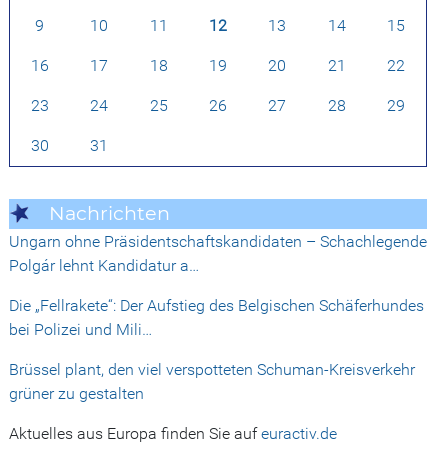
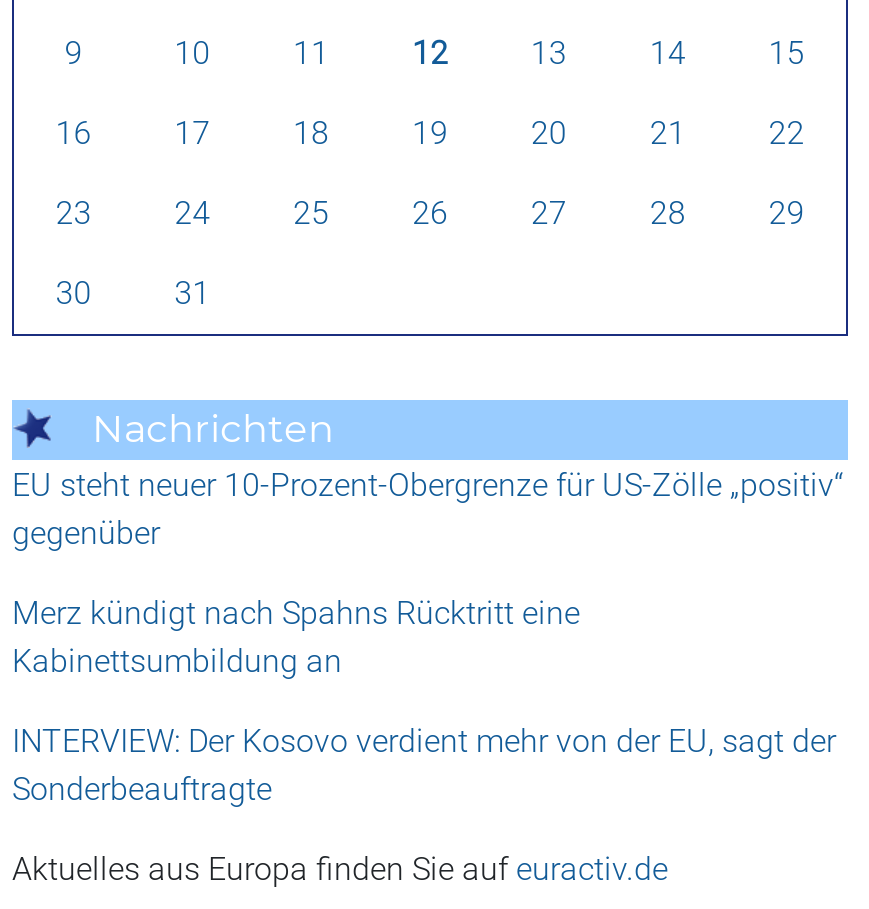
- Ungarn ohne Präsidentschaftskandidaten – Schachlegende
- Polgár lehnt Kandidatur a…
+ EU steht neuer 10-Prozent-Obergrenze für US-Zölle „positiv“
+ gegenüber

- Die „Fellrakete“: Der Aufstieg des Belgischen Schäferhundes
- bei Polizei und Mili…
+ Merz kündigt nach Spahns Rücktritt eine
+ Kabinettsumbildung an

- Brüssel plant, den viel verspotteten Schuman-Kreisverkehr
- grüner zu gestalten
+ INTERVIEW: Der Kosovo verdient mehr von der EU, sagt der
+ Sonderbeauftragte
